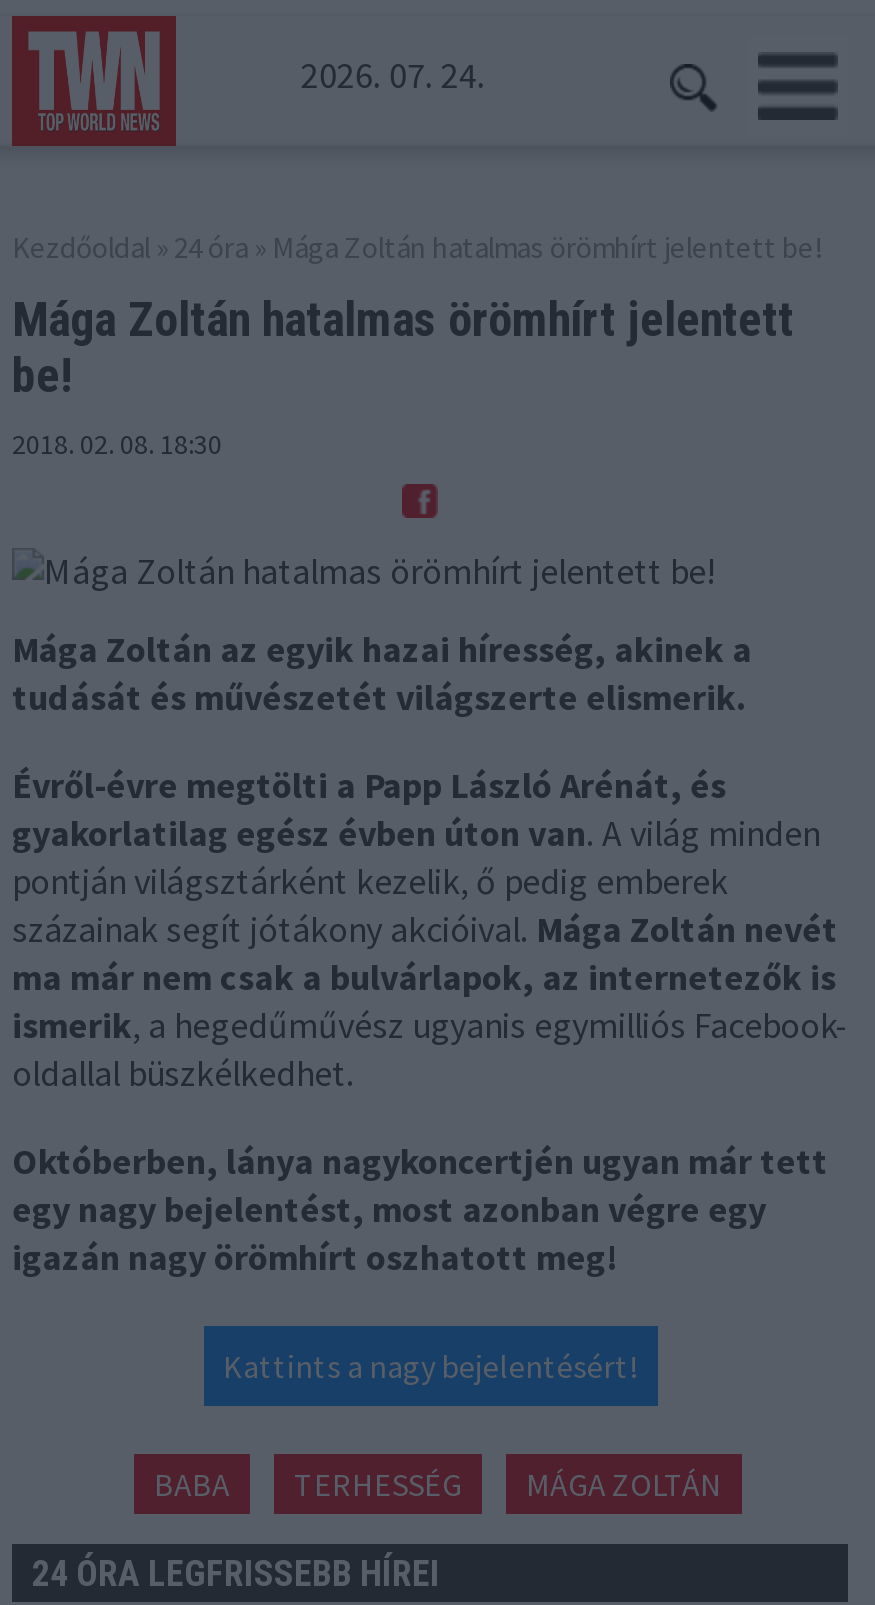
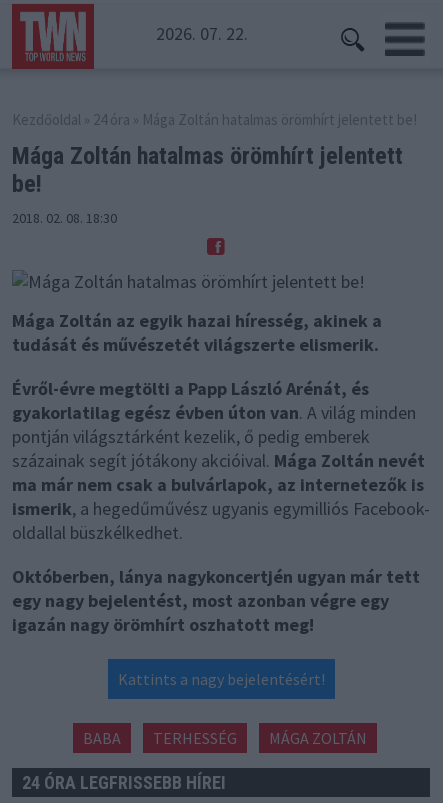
- 2026. 07. 24.
+ 2026. 07. 22.
